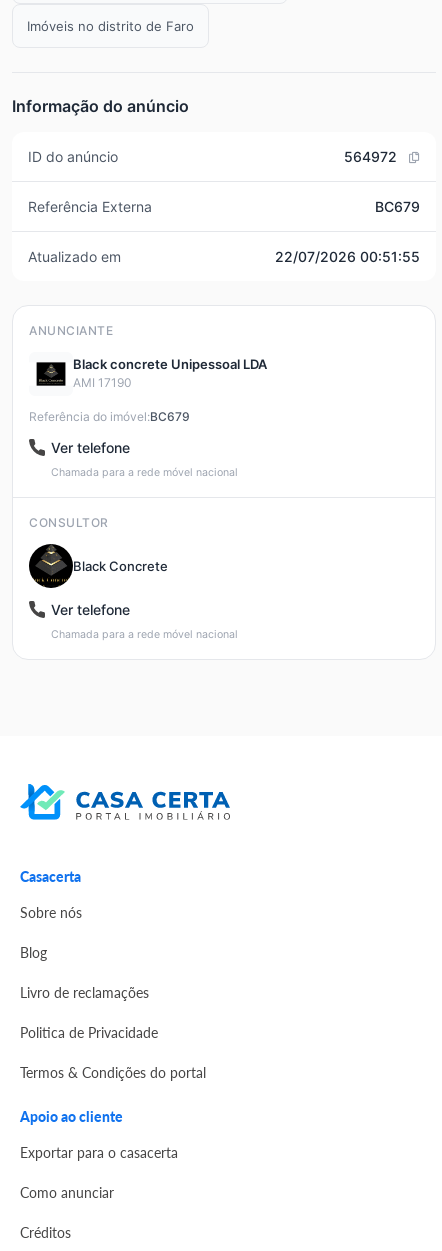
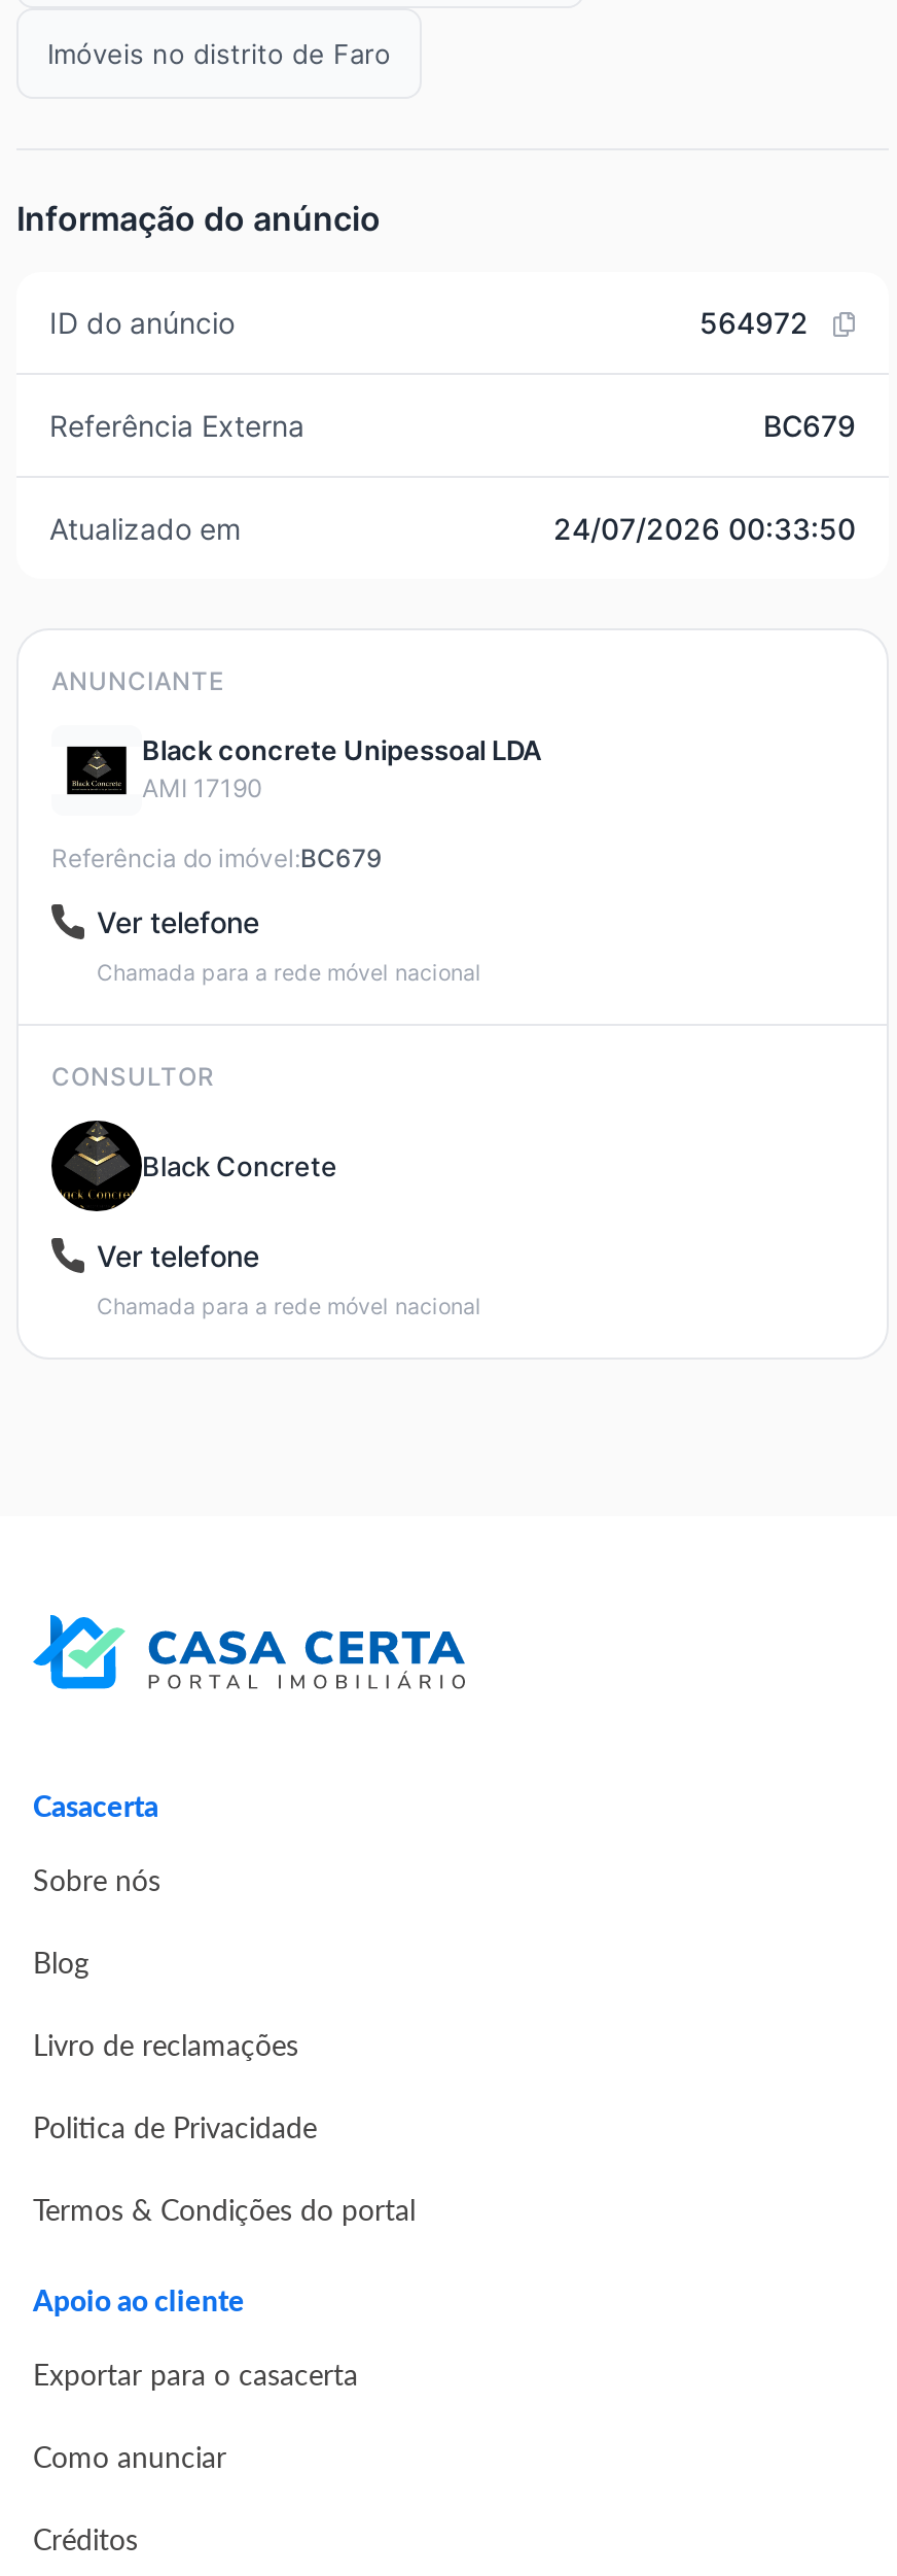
- 22/07/2026 00:51:55
+ 24/07/2026 00:33:50
